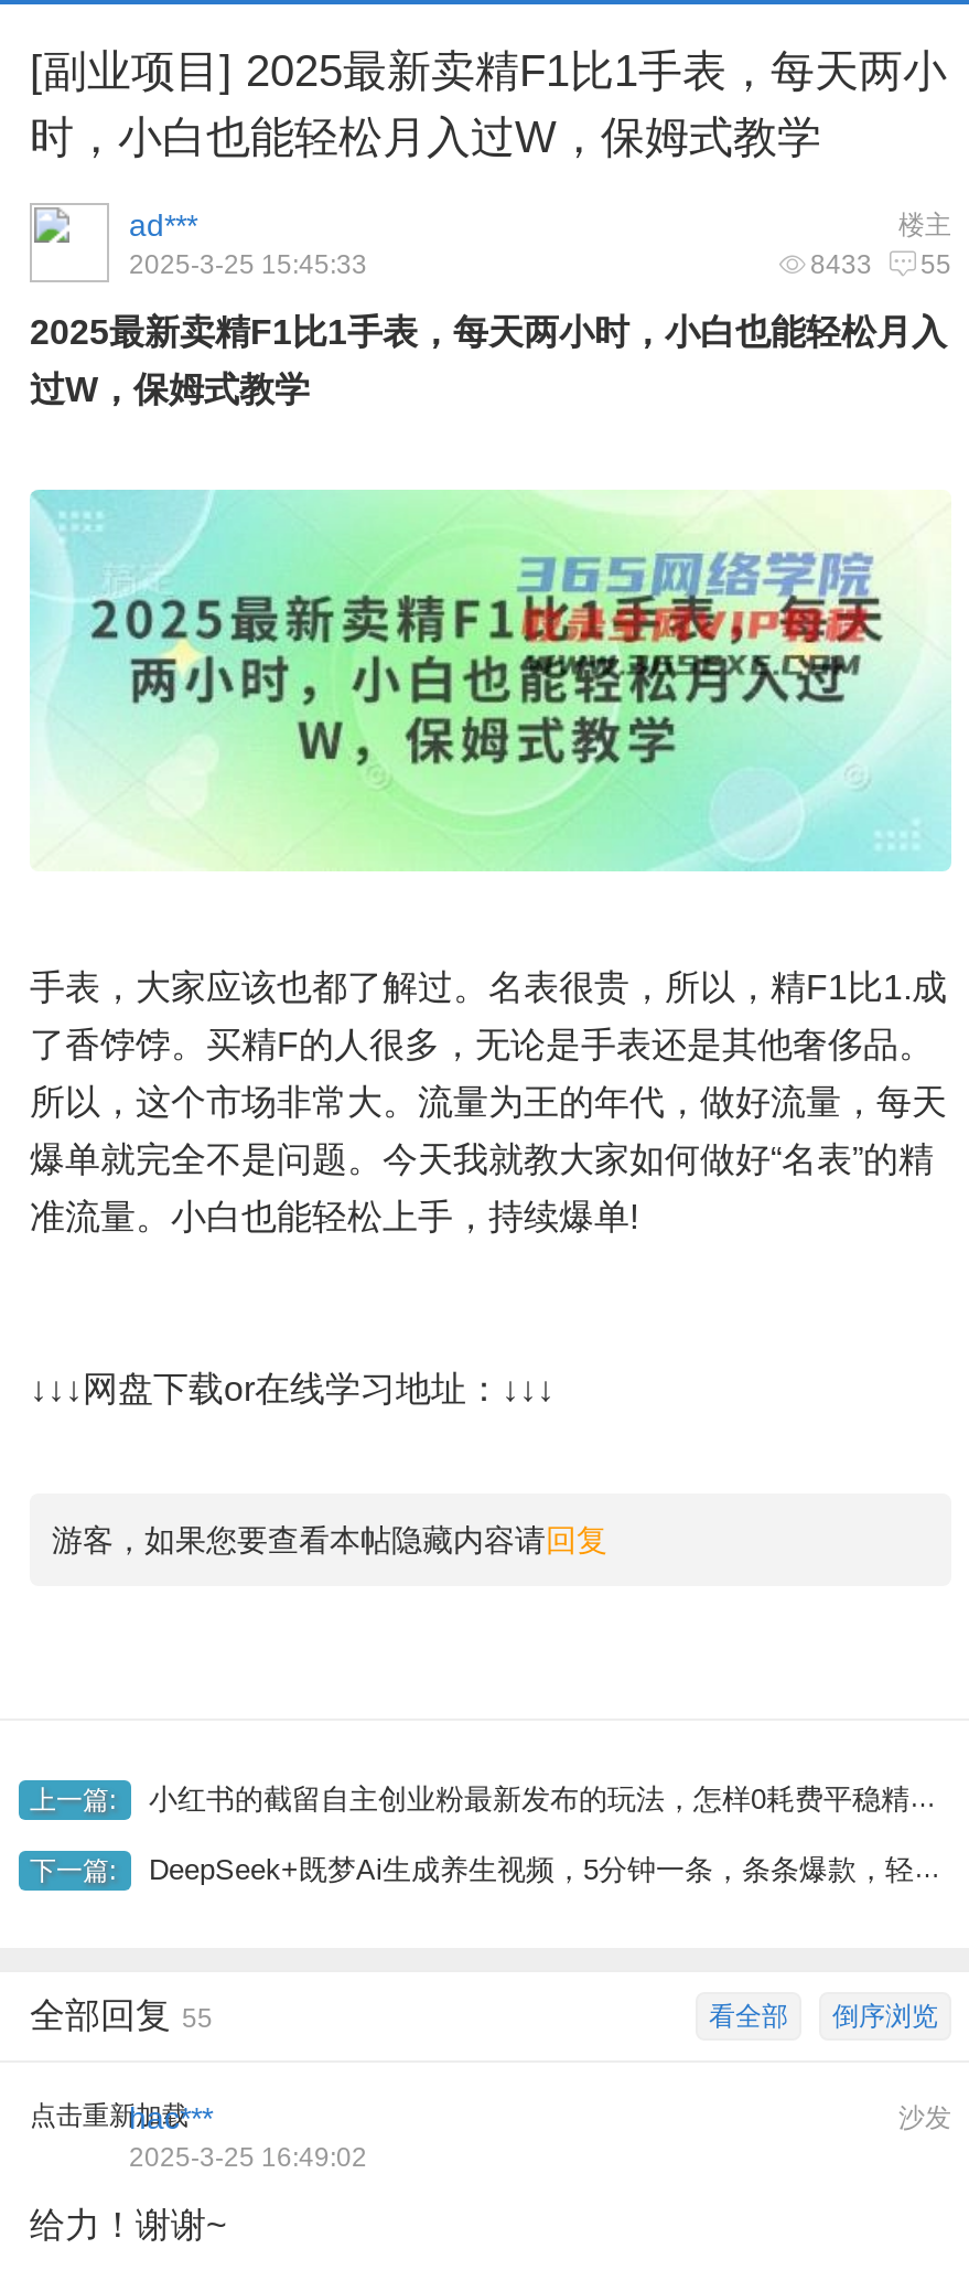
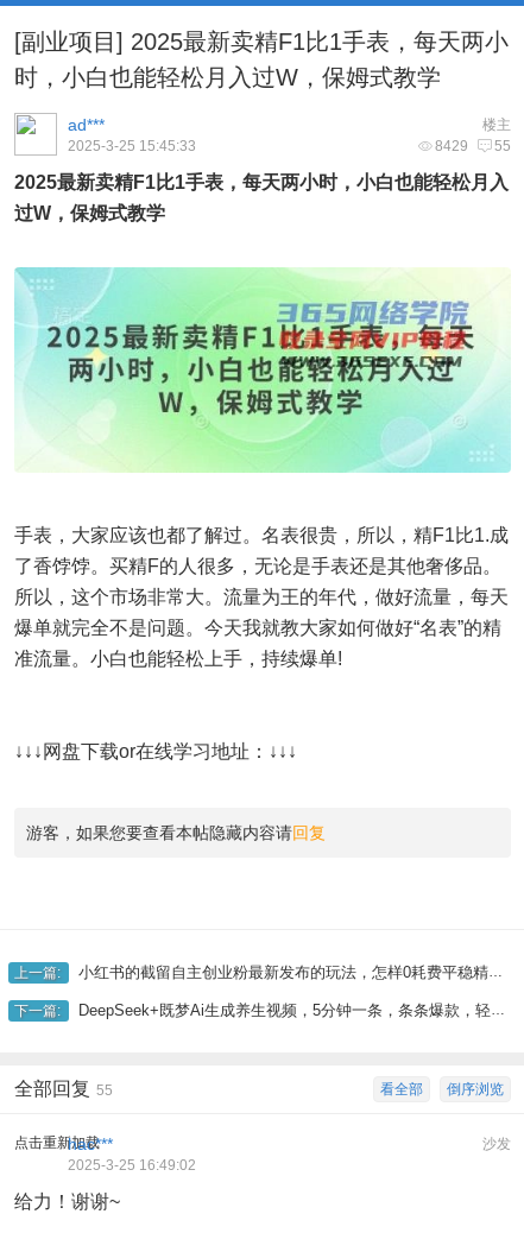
- 8433 55
+ 8429 55
